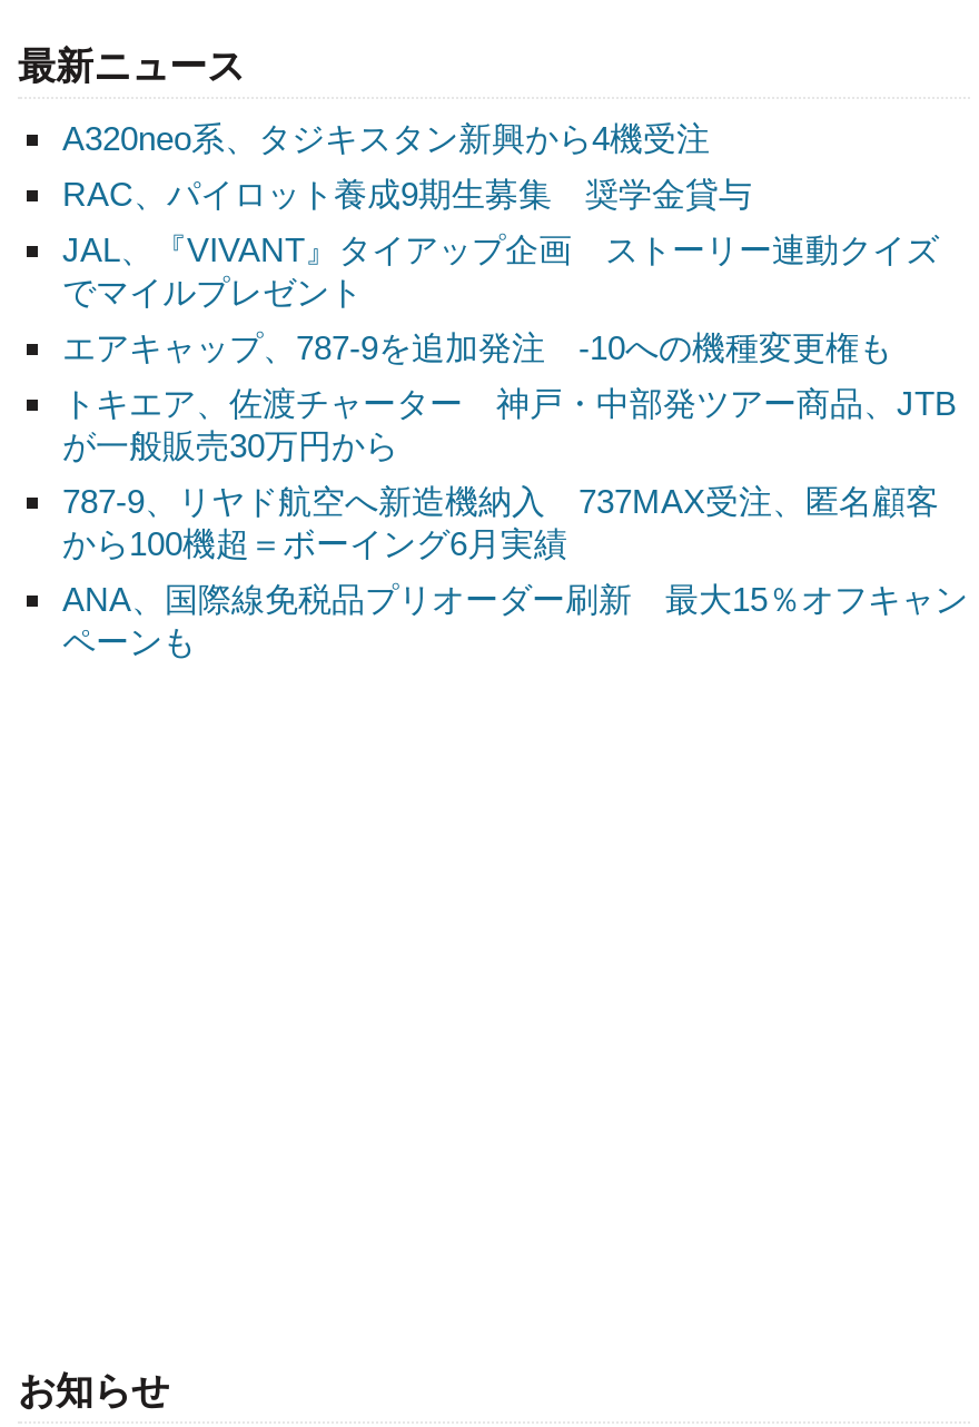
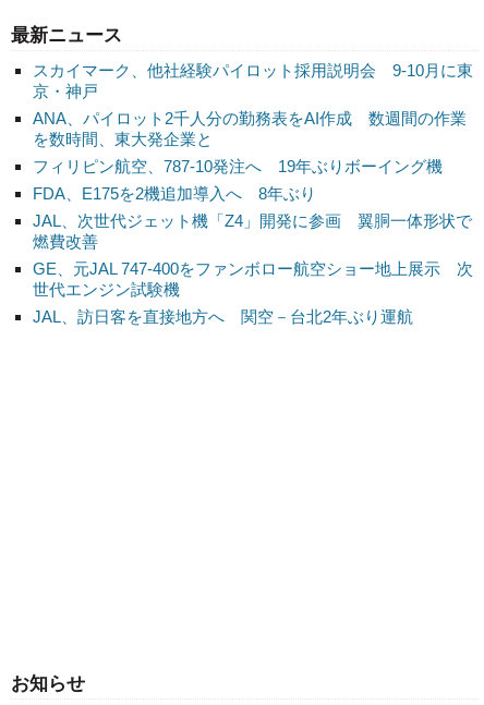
- A320neo系、タジキスタン新興から4機受注
+ スカイマーク、他社経験パイロット採用説明会 9-10月に東
+ 京・神戸

- RAC、パイロット養成9期生募集 奨学金貸与
+ ANA、パイロット2千人分の勤務表をAI作成 数週間の作業
+ を数時間、東大発企業と

- JAL、『VIVANT』タイアップ企画 ストーリー連動クイズ
- でマイルプレゼント
+ フィリピン航空、787-10発注へ 19年ぶりボーイング機

- エアキャップ、787-9を追加発注 -10への機種変更権も
+ FDA、E175を2機追加導入へ 8年ぶり

- トキエア、佐渡チャーター 神戸・中部発ツアー商品、JTB
- が一般販売30万円から
+ JAL、次世代ジェット機「Z4」開発に参画 翼胴一体形状で
+ 燃費改善

- 787-9、リヤド航空へ新造機納入 737MAX受注、匿名顧客
- から100機超＝ボーイング6月実績
+ GE、元JAL 747-400をファンボロー航空ショー地上展示 次
+ 世代エンジン試験機

- ANA、国際線免税品プリオーダー刷新 最大15％オフキャン
- ペーンも
+ JAL、訪日客を直接地方へ 関空－台北2年ぶり運航
